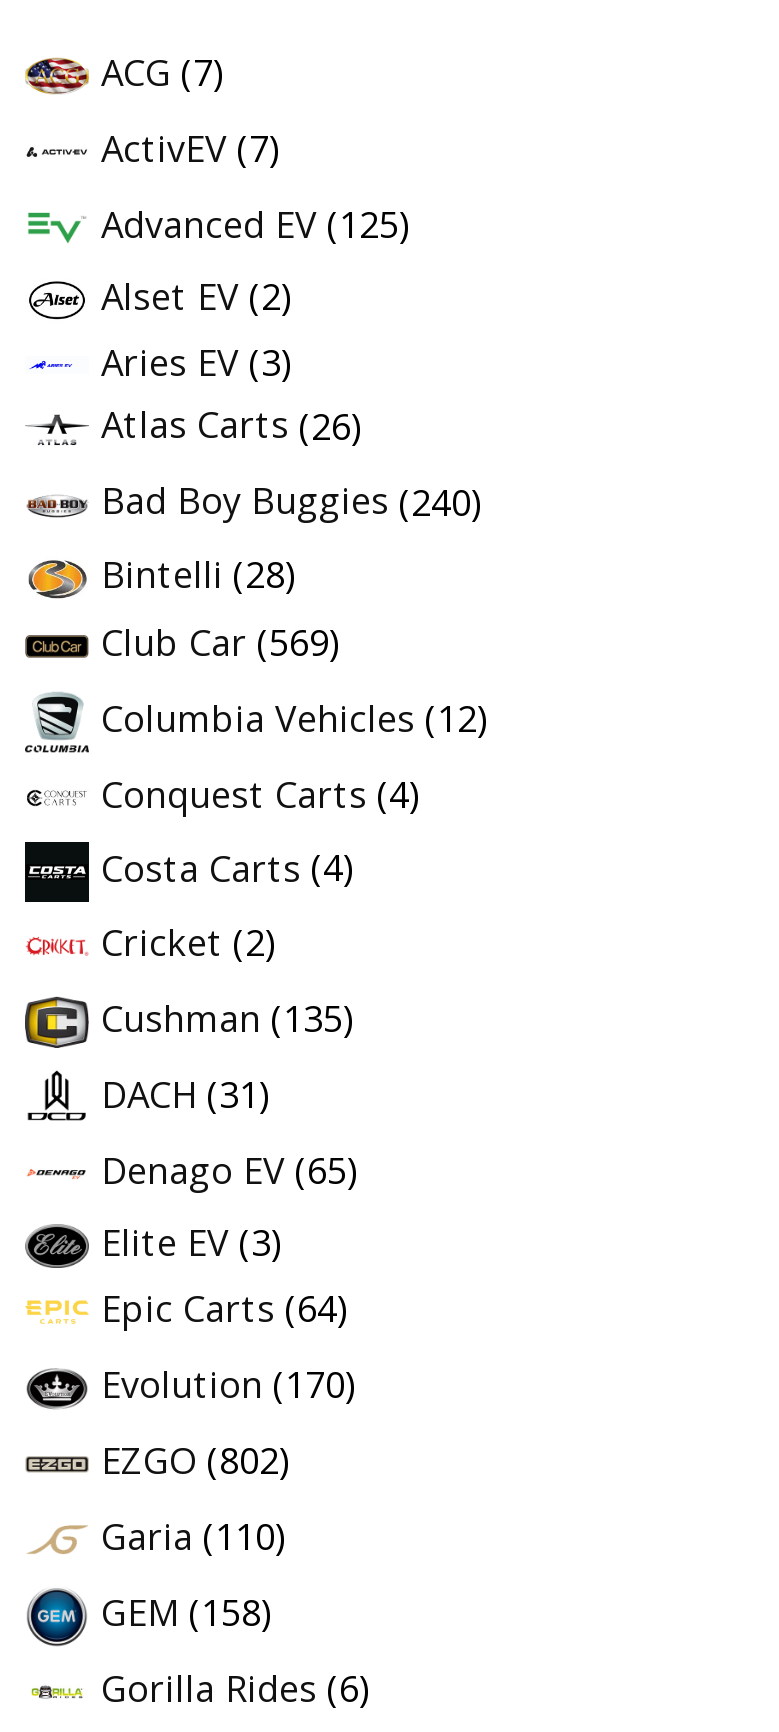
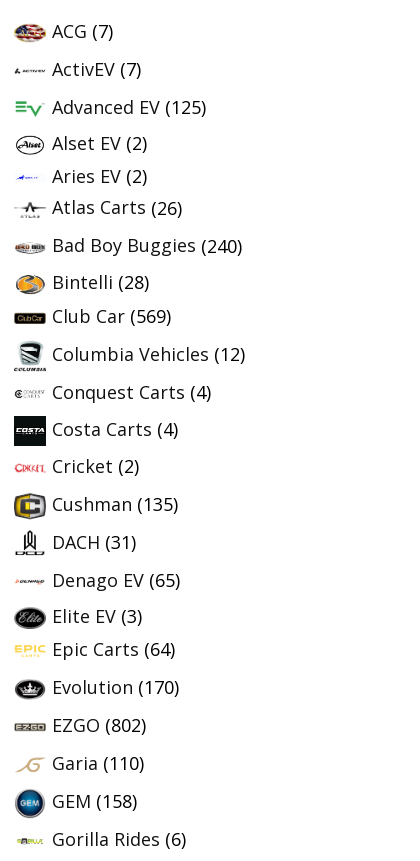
- Aries EV (3)
+ Aries EV (2)
